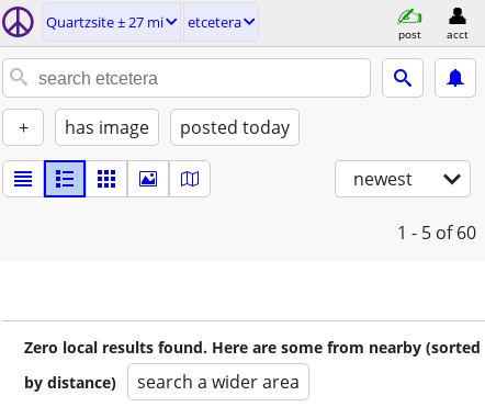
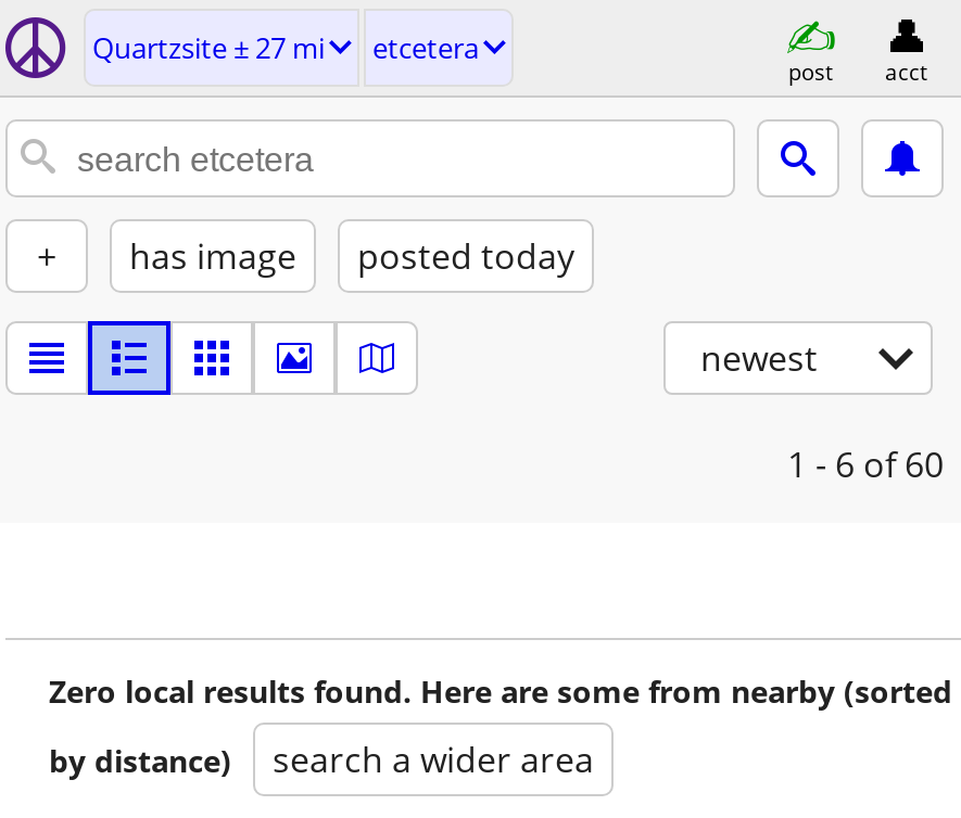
- 1 - 5 of 60
+ 1 - 6 of 60
